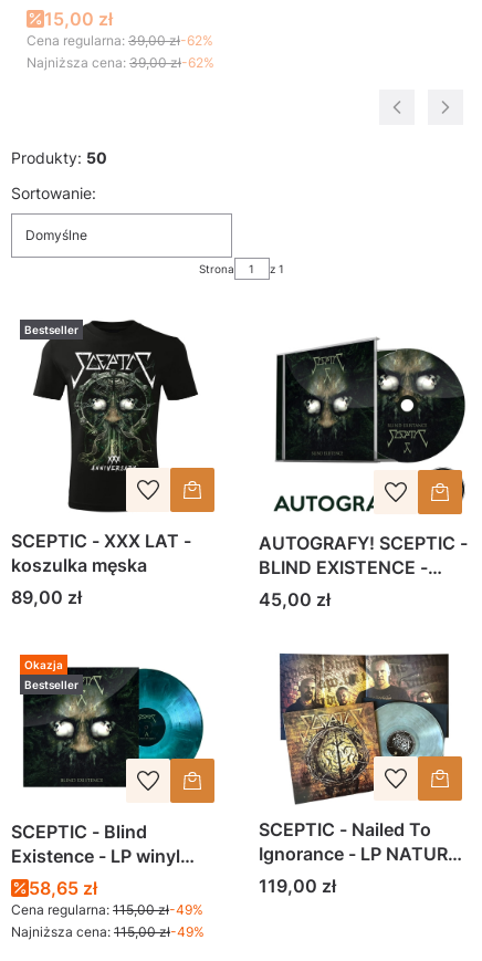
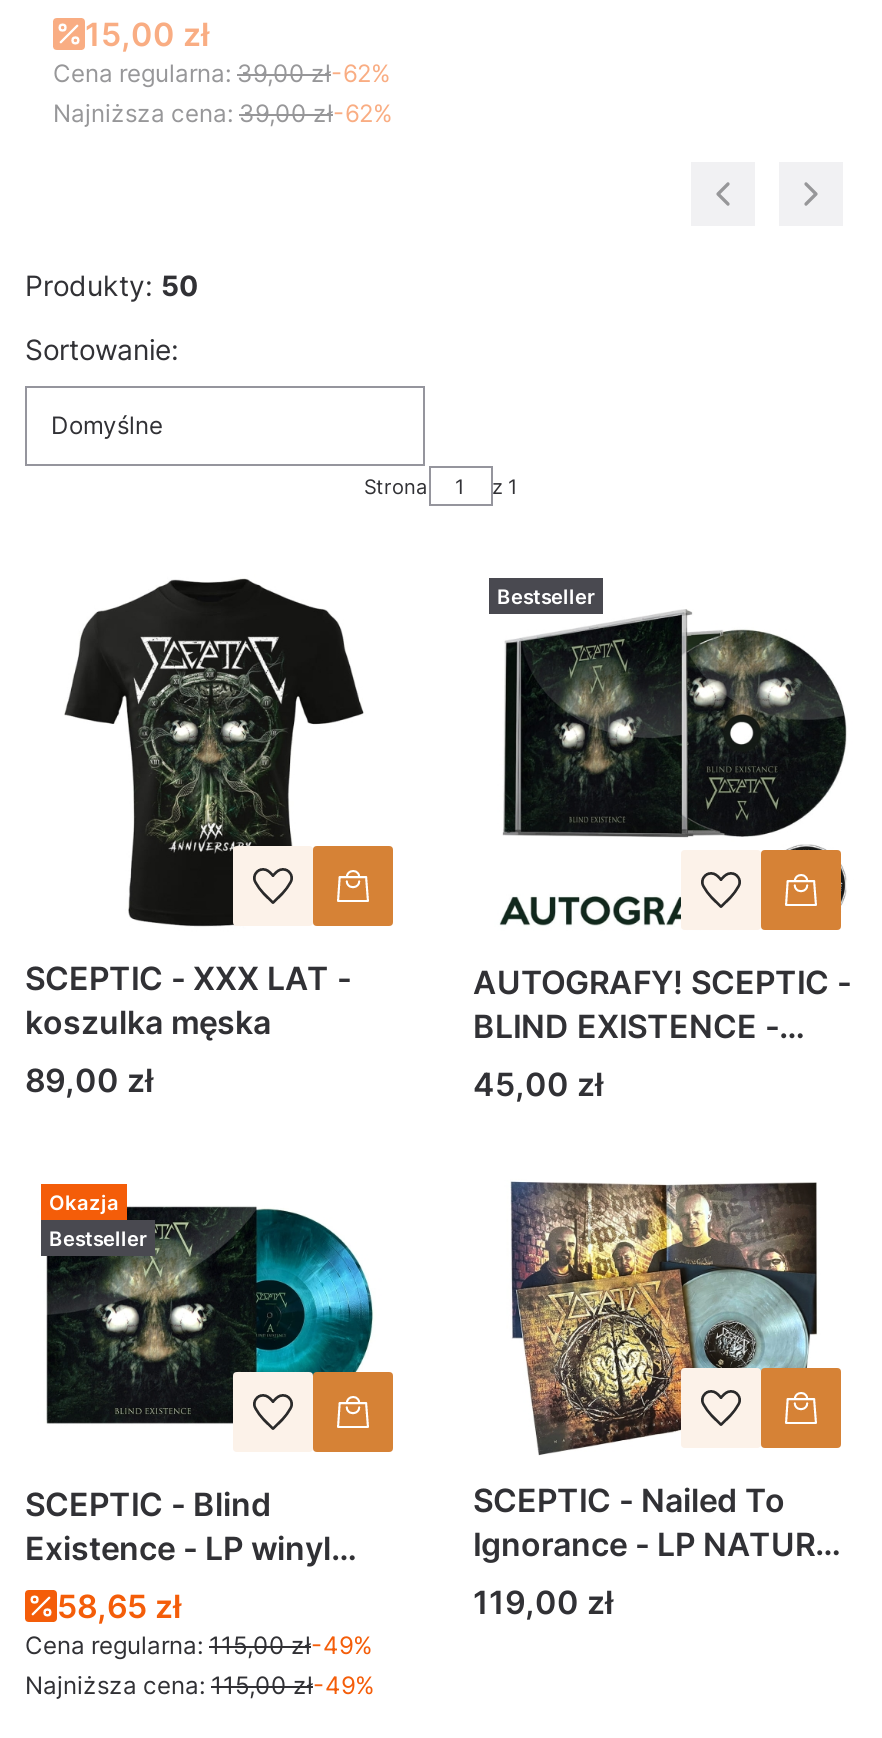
+ Bestseller

- Bestseller
